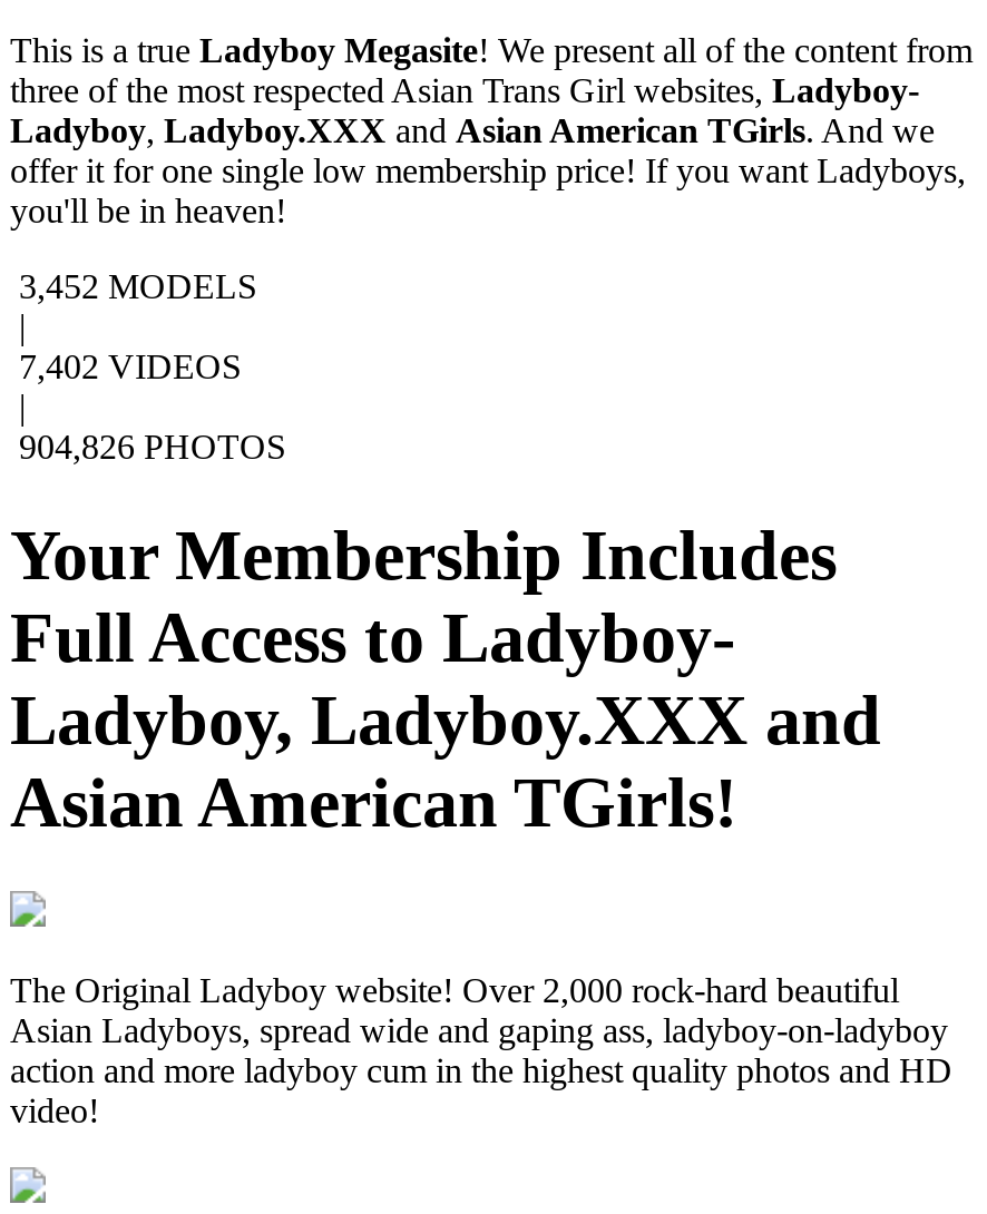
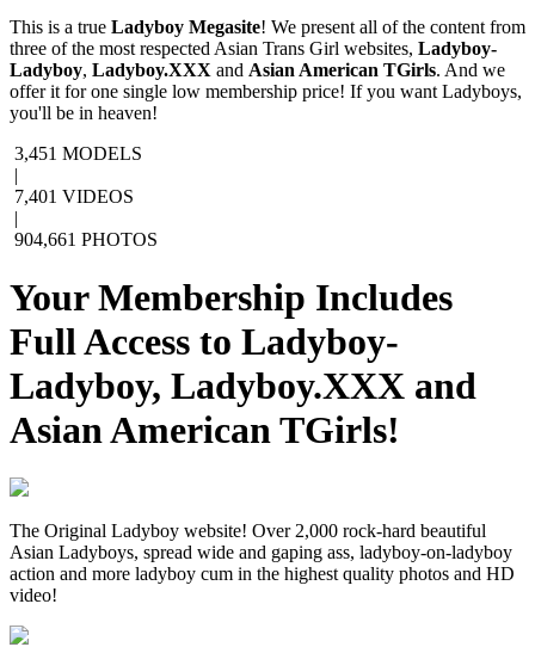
- 3,452 MODELS
+ 3,451 MODELS

- 7,402 VIDEOS
+ 7,401 VIDEOS

- 904,826 PHOTOS
+ 904,661 PHOTOS
